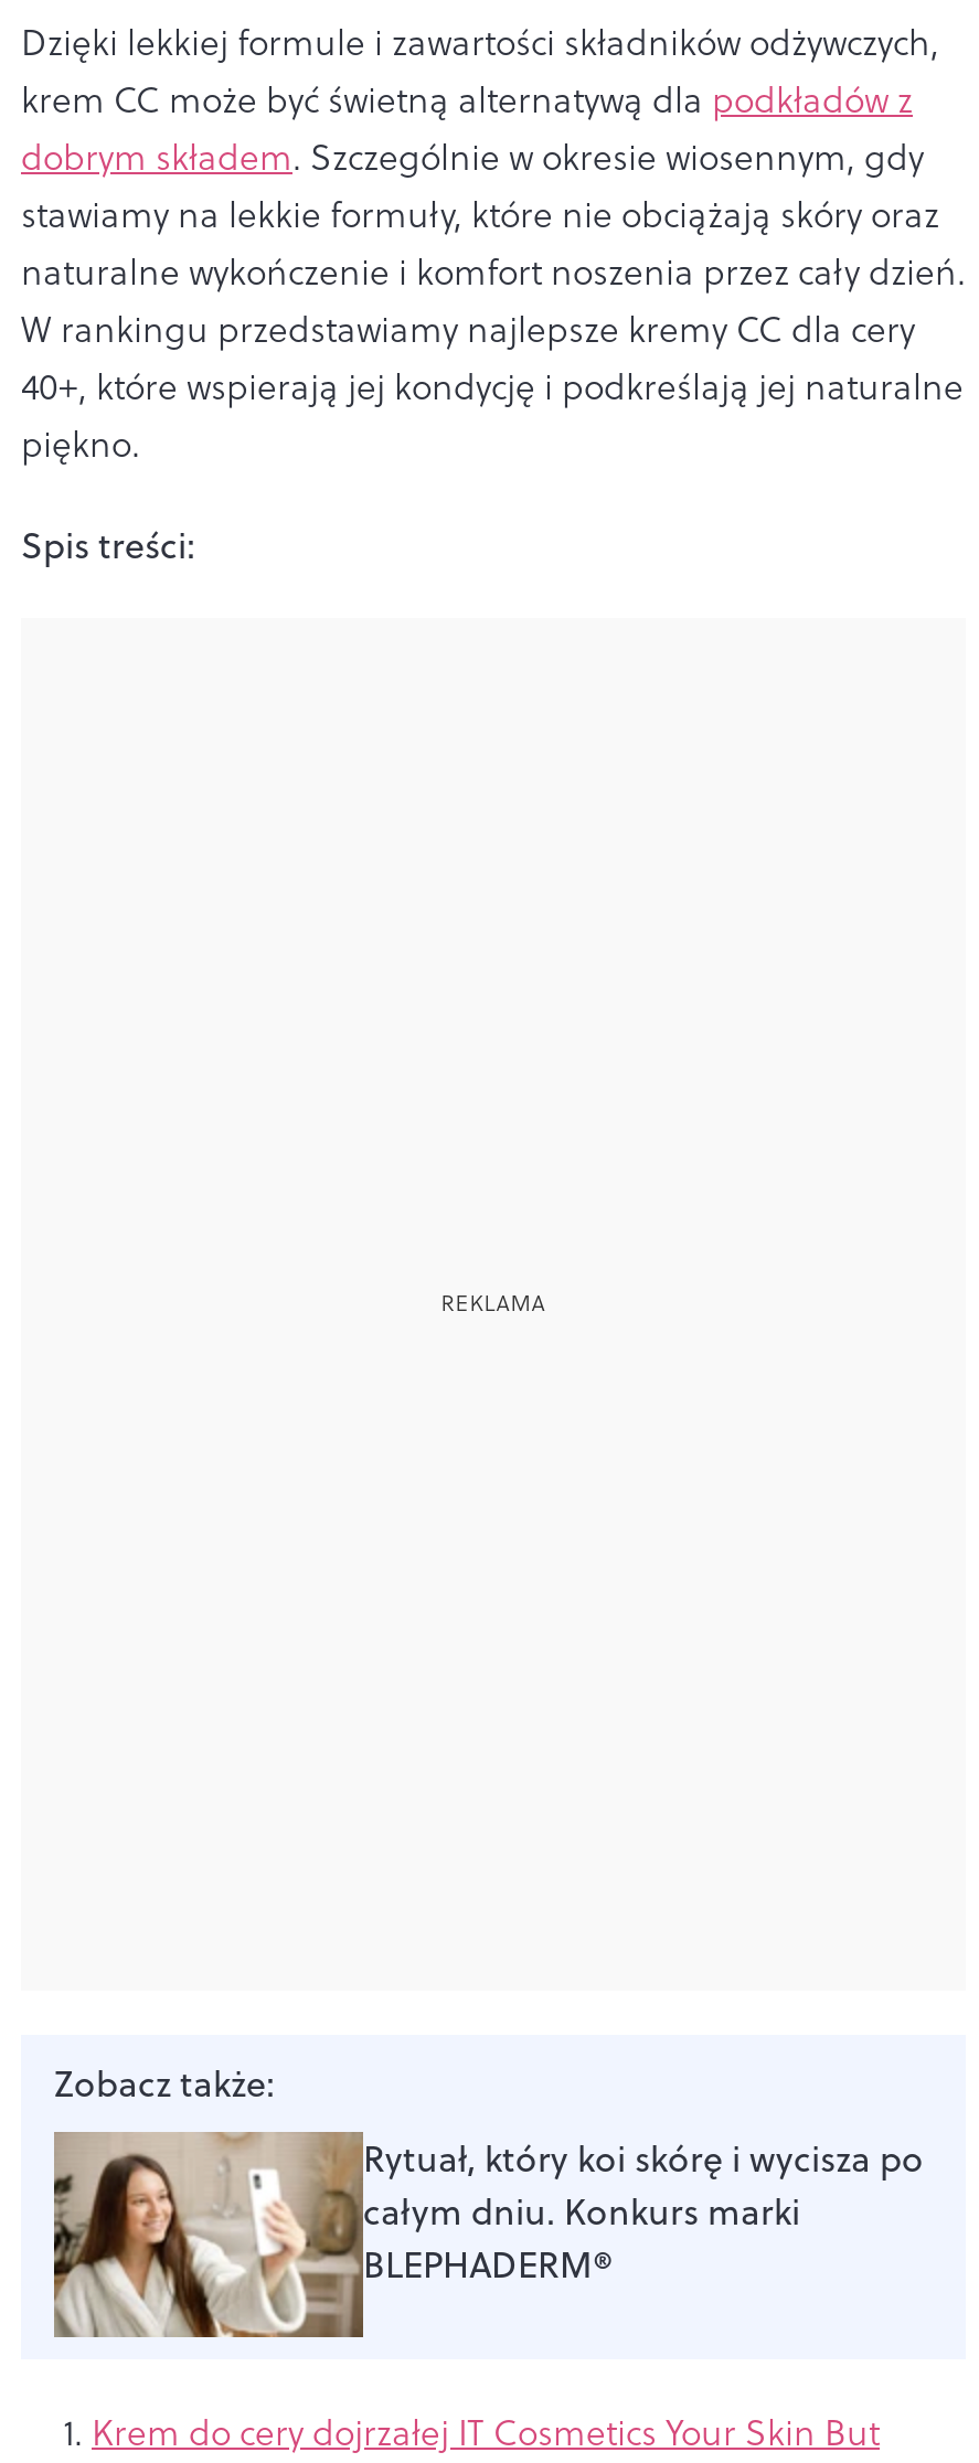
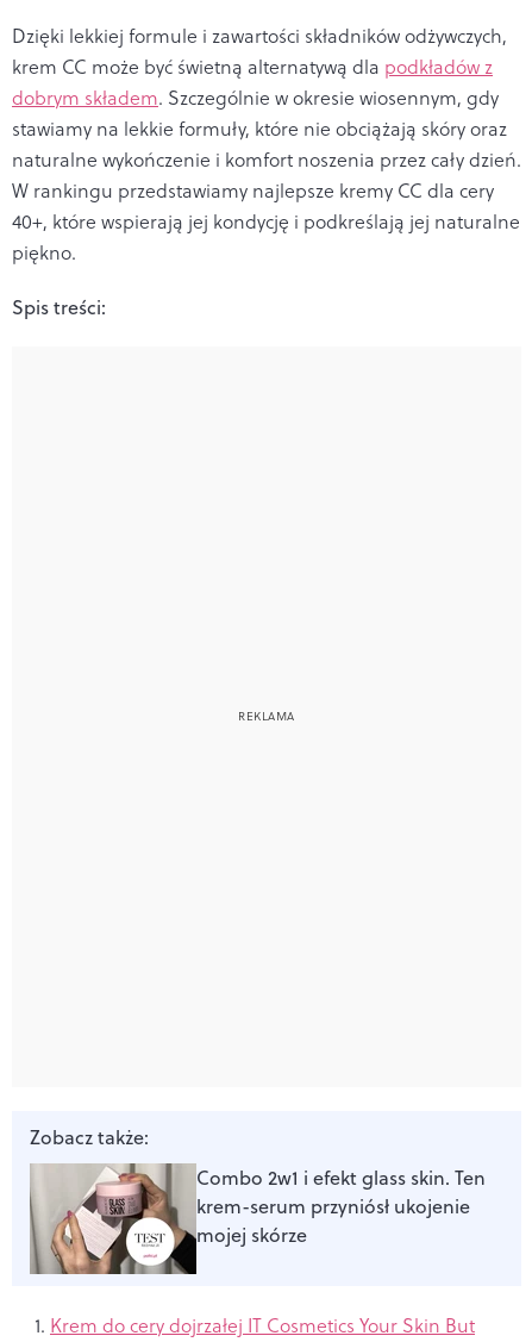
- [image]
- Rytuał, który koi skórę i wycisza po
- całym dniu. Konkurs marki
- BLEPHADERM®
+ [image]
+ Combo 2w1 i efekt glass skin. Ten
+ krem-serum przyniósł ukojenie
+ mojej skórze
